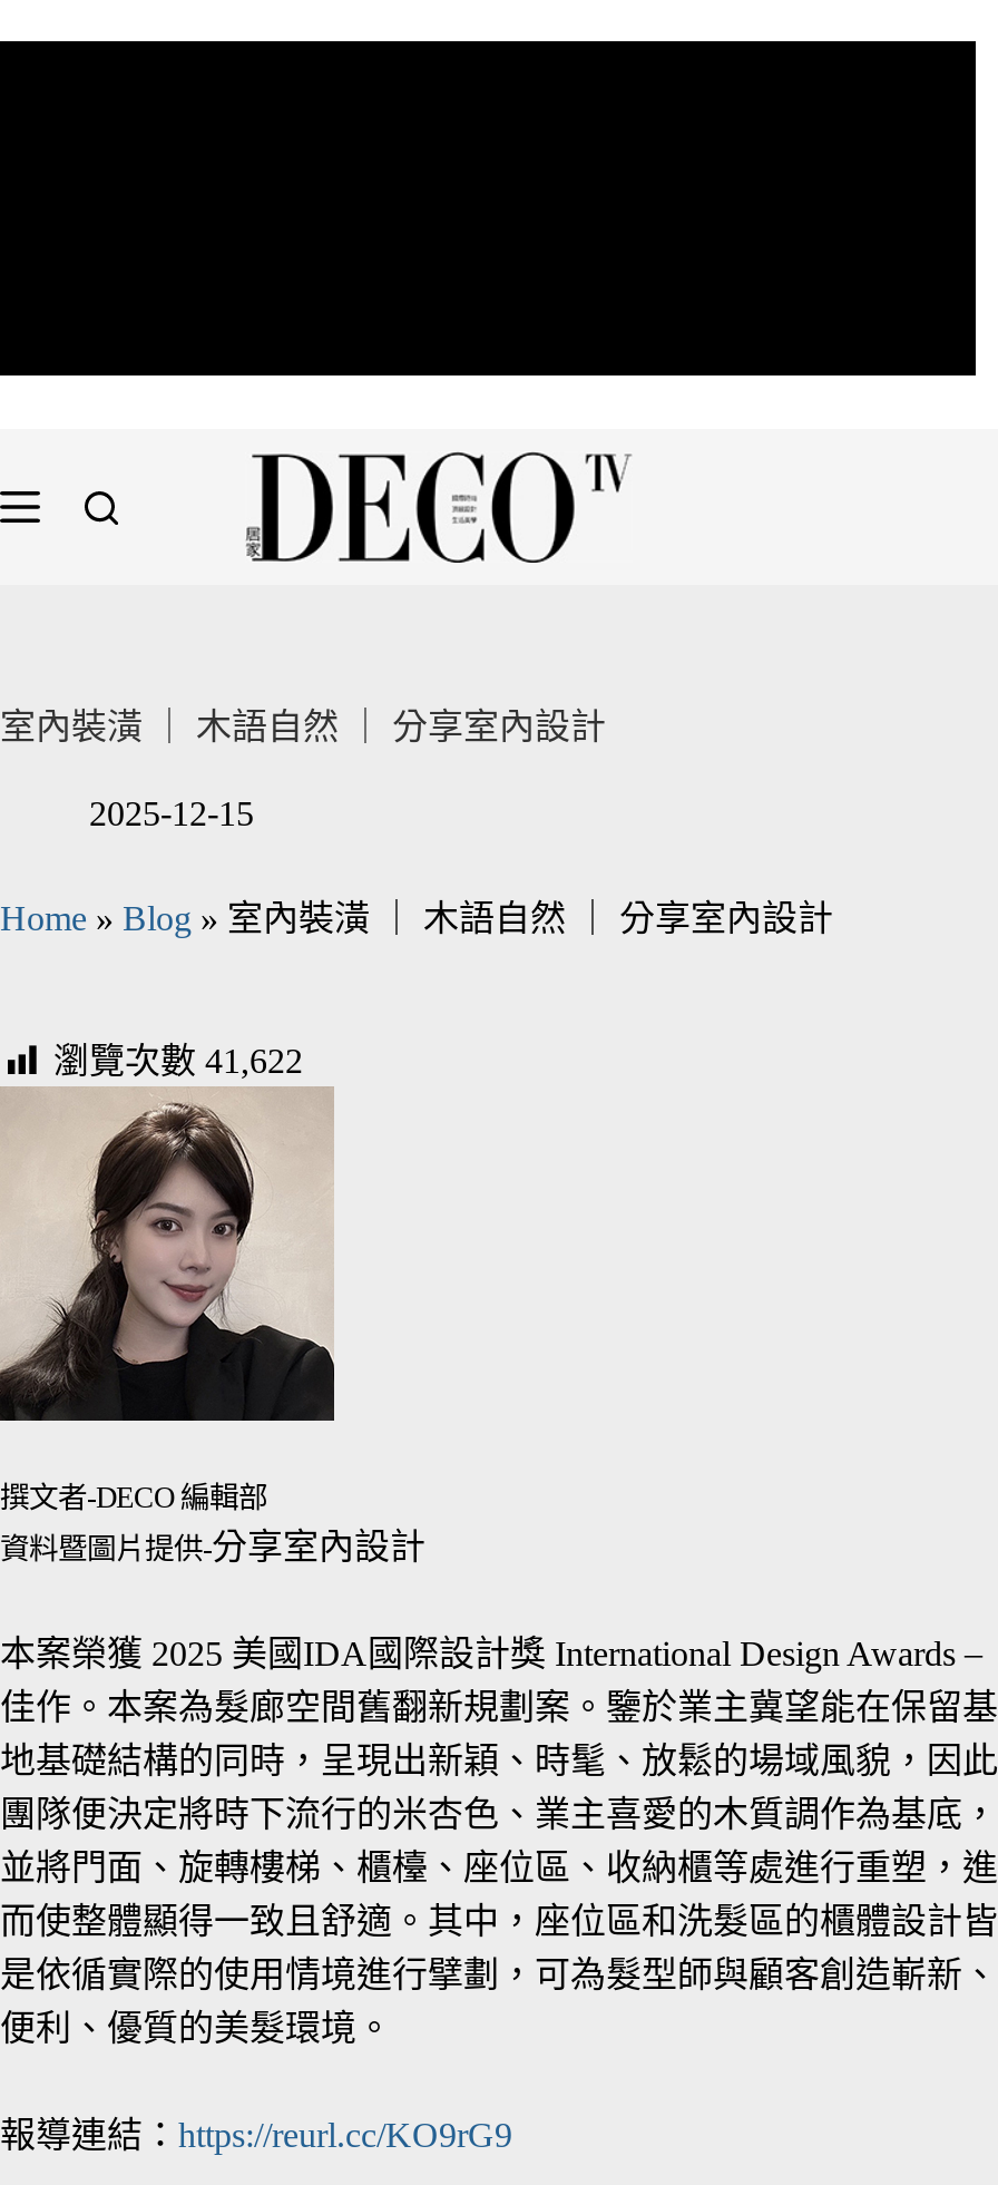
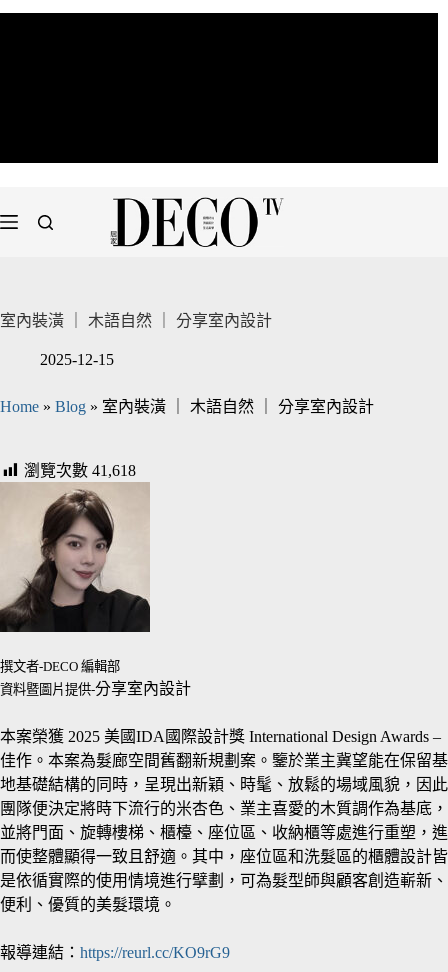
- 瀏覽次數 41,622
+ 瀏覽次數 41,618
